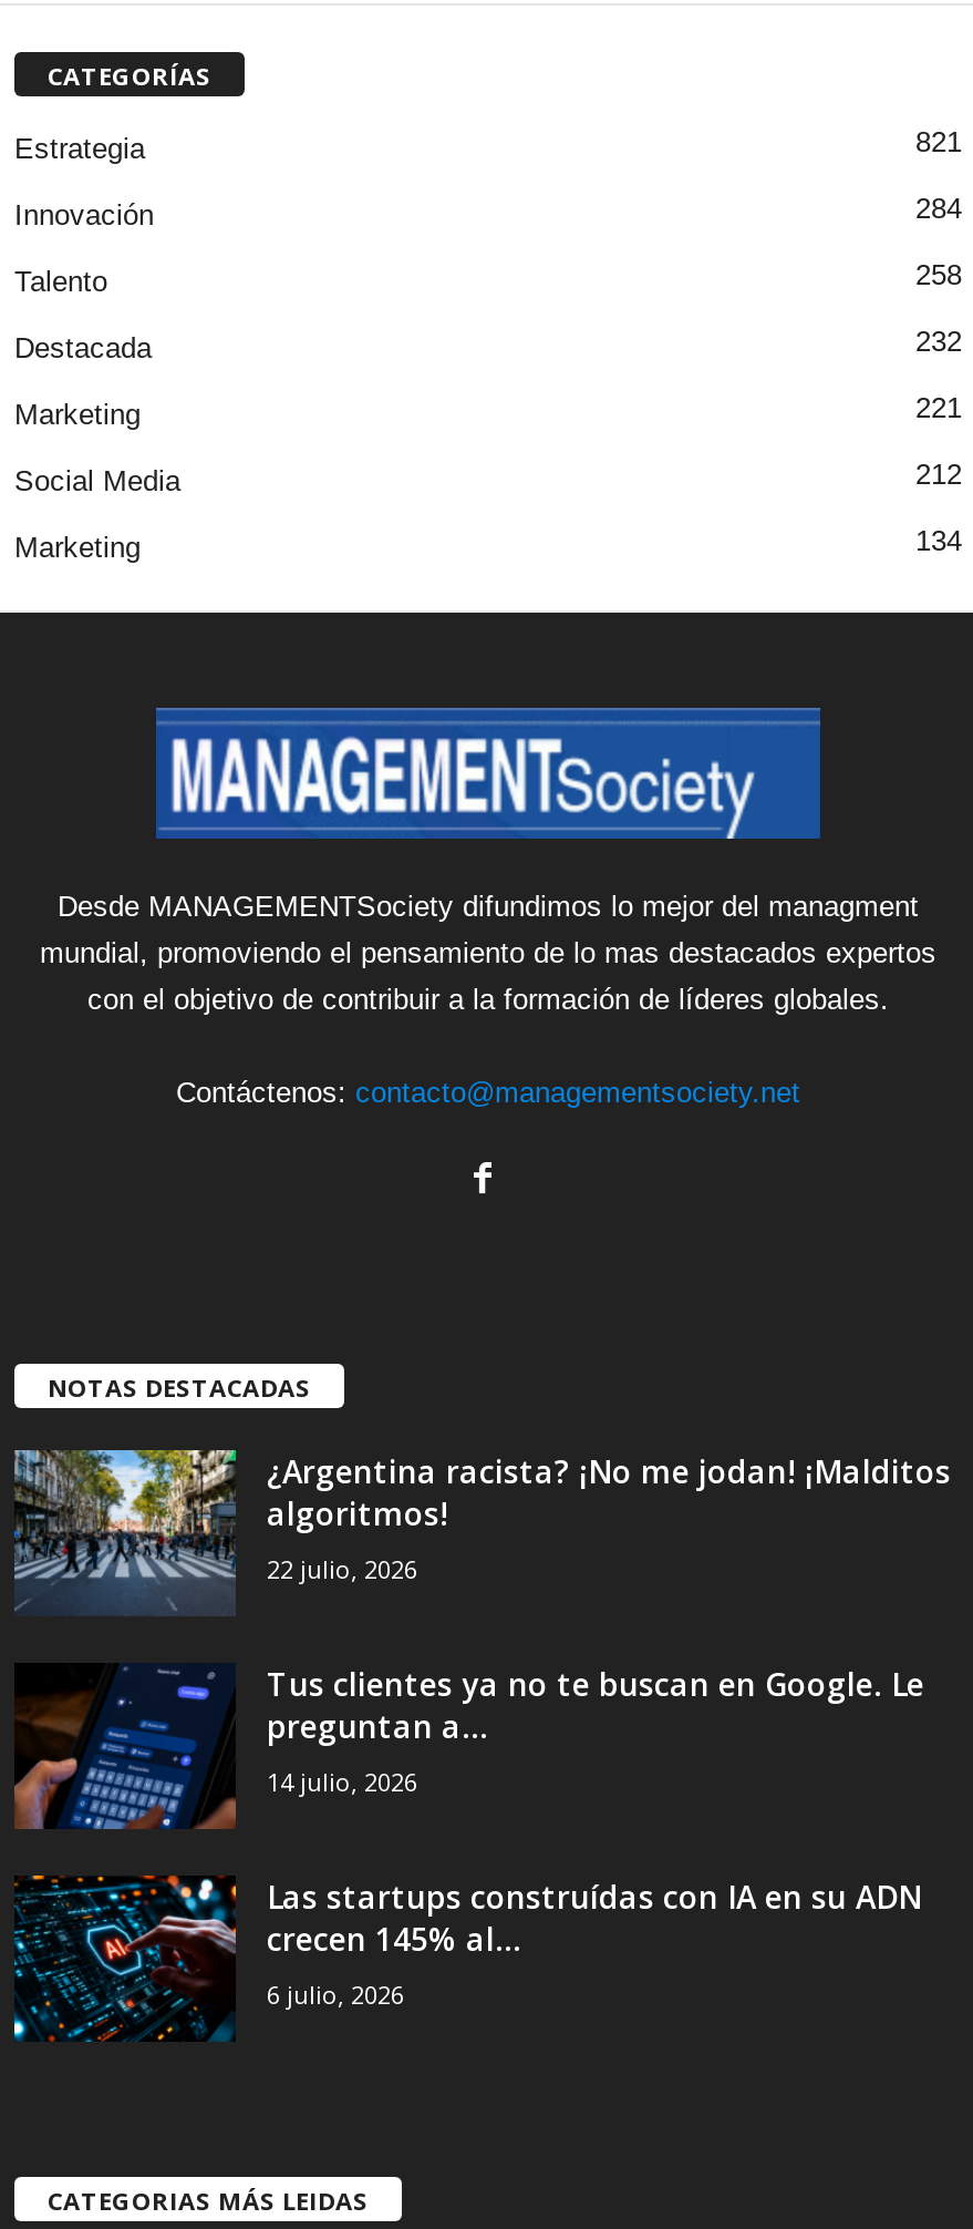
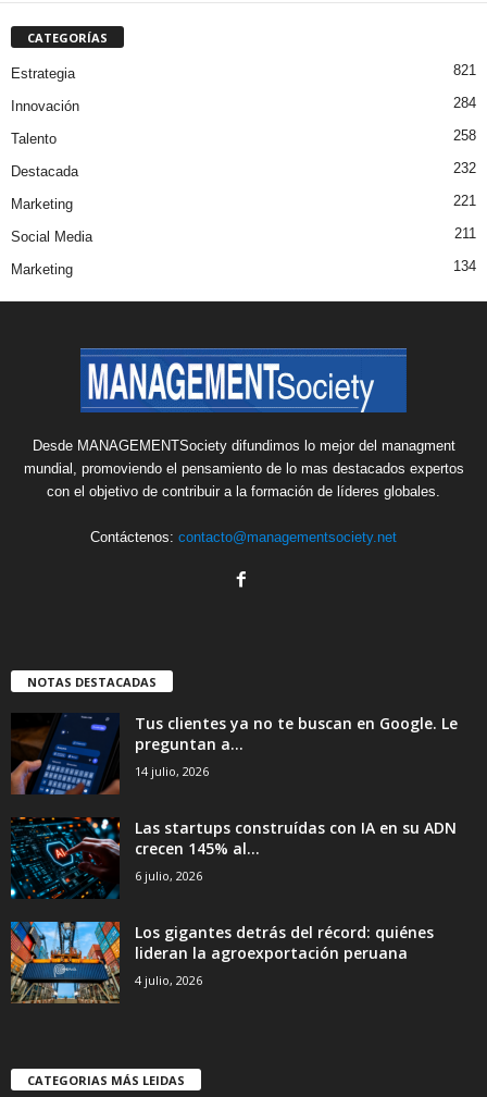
- 212
+ 211

- [image]
- ¿Argentina racista? ¡No me jodan! ¡Malditos
- algoritmos!
- 22 julio, 2026

moved up: [image] | Tus clientes ya no te buscan en Google. Le | preguntan a... | 14 julio, 2026 | Las startups construídas con IA en su ADN | crecen 145% al... | 6 julio, 2026

+ [image]
+ Los gigantes detrás del récord: quiénes
+ lideran la agroexportación peruana
+ 4 julio, 2026
